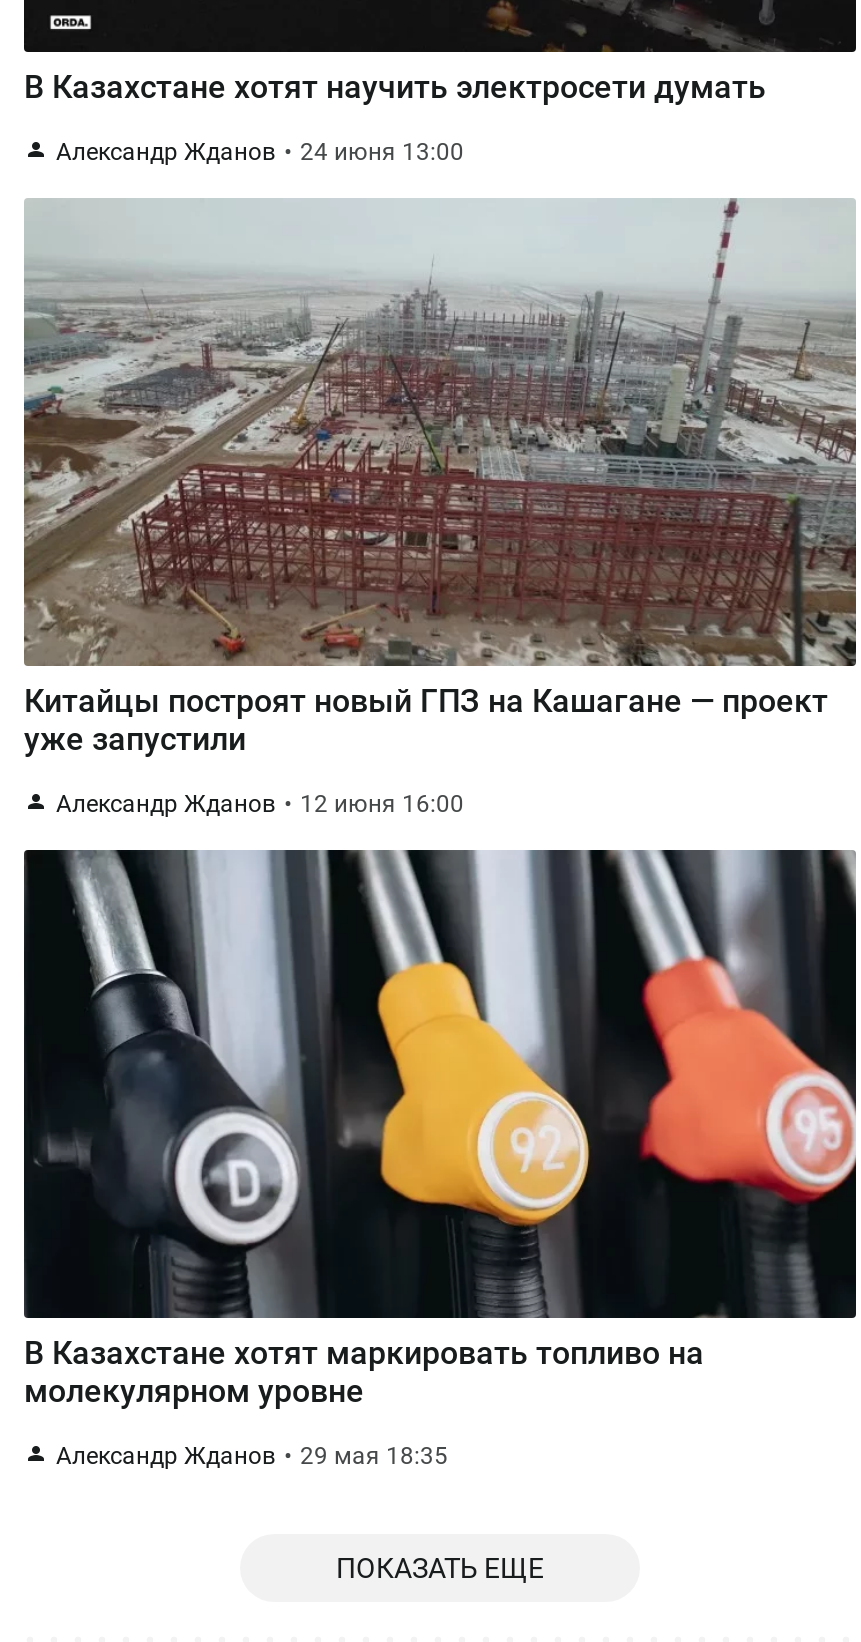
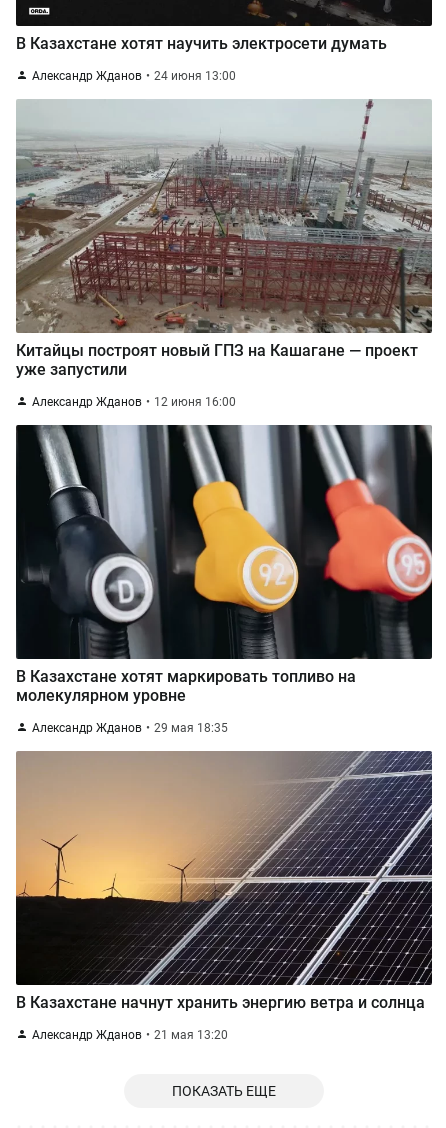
+ [image]
+ В Казахстане начнут хранить энергию ветра и солнца
+ Александр Жданов
+ 21 мая 13:20
